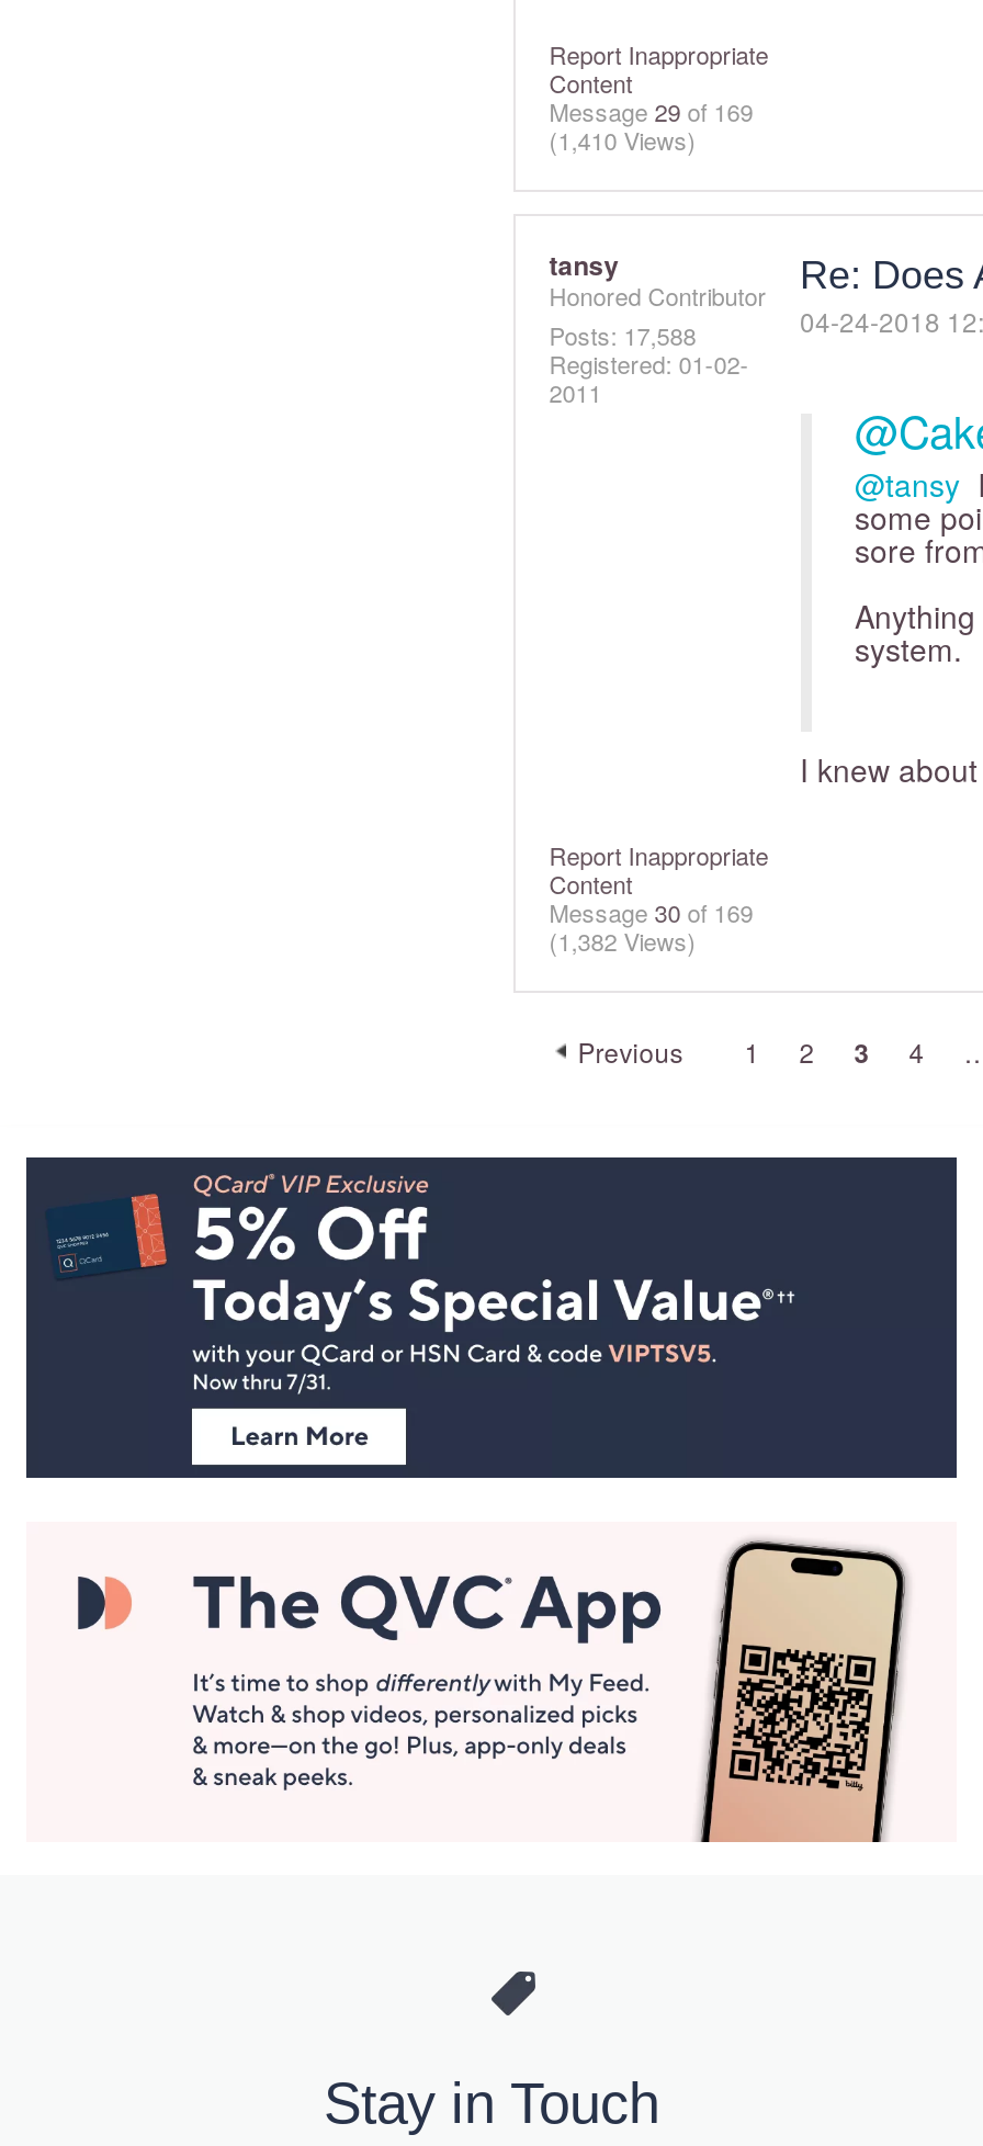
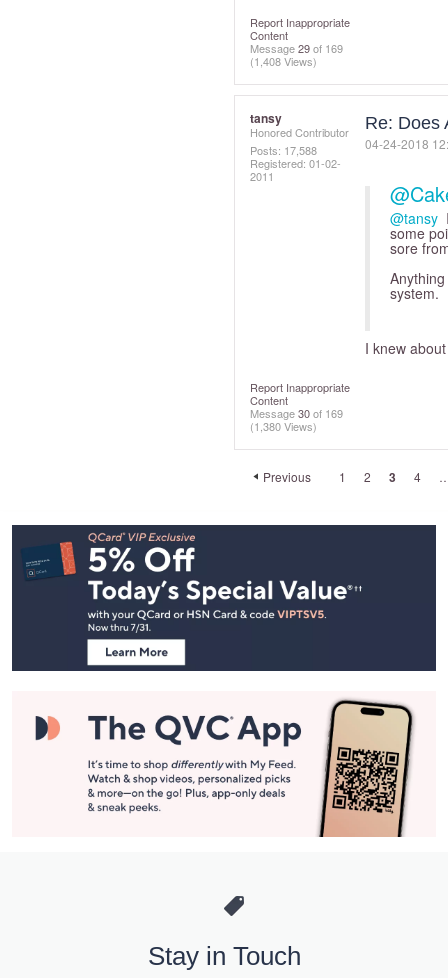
- (1,410 Views)
+ (1,408 Views)

- (1,382 Views)
+ (1,380 Views)
